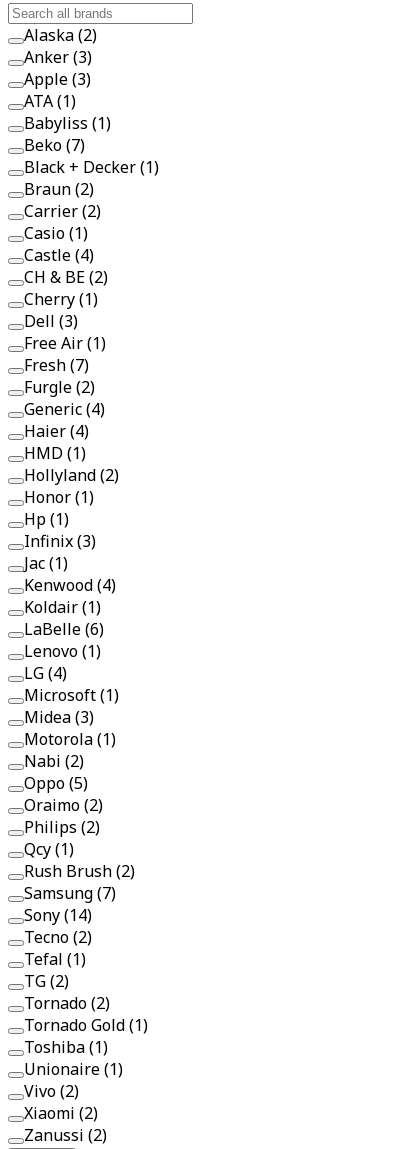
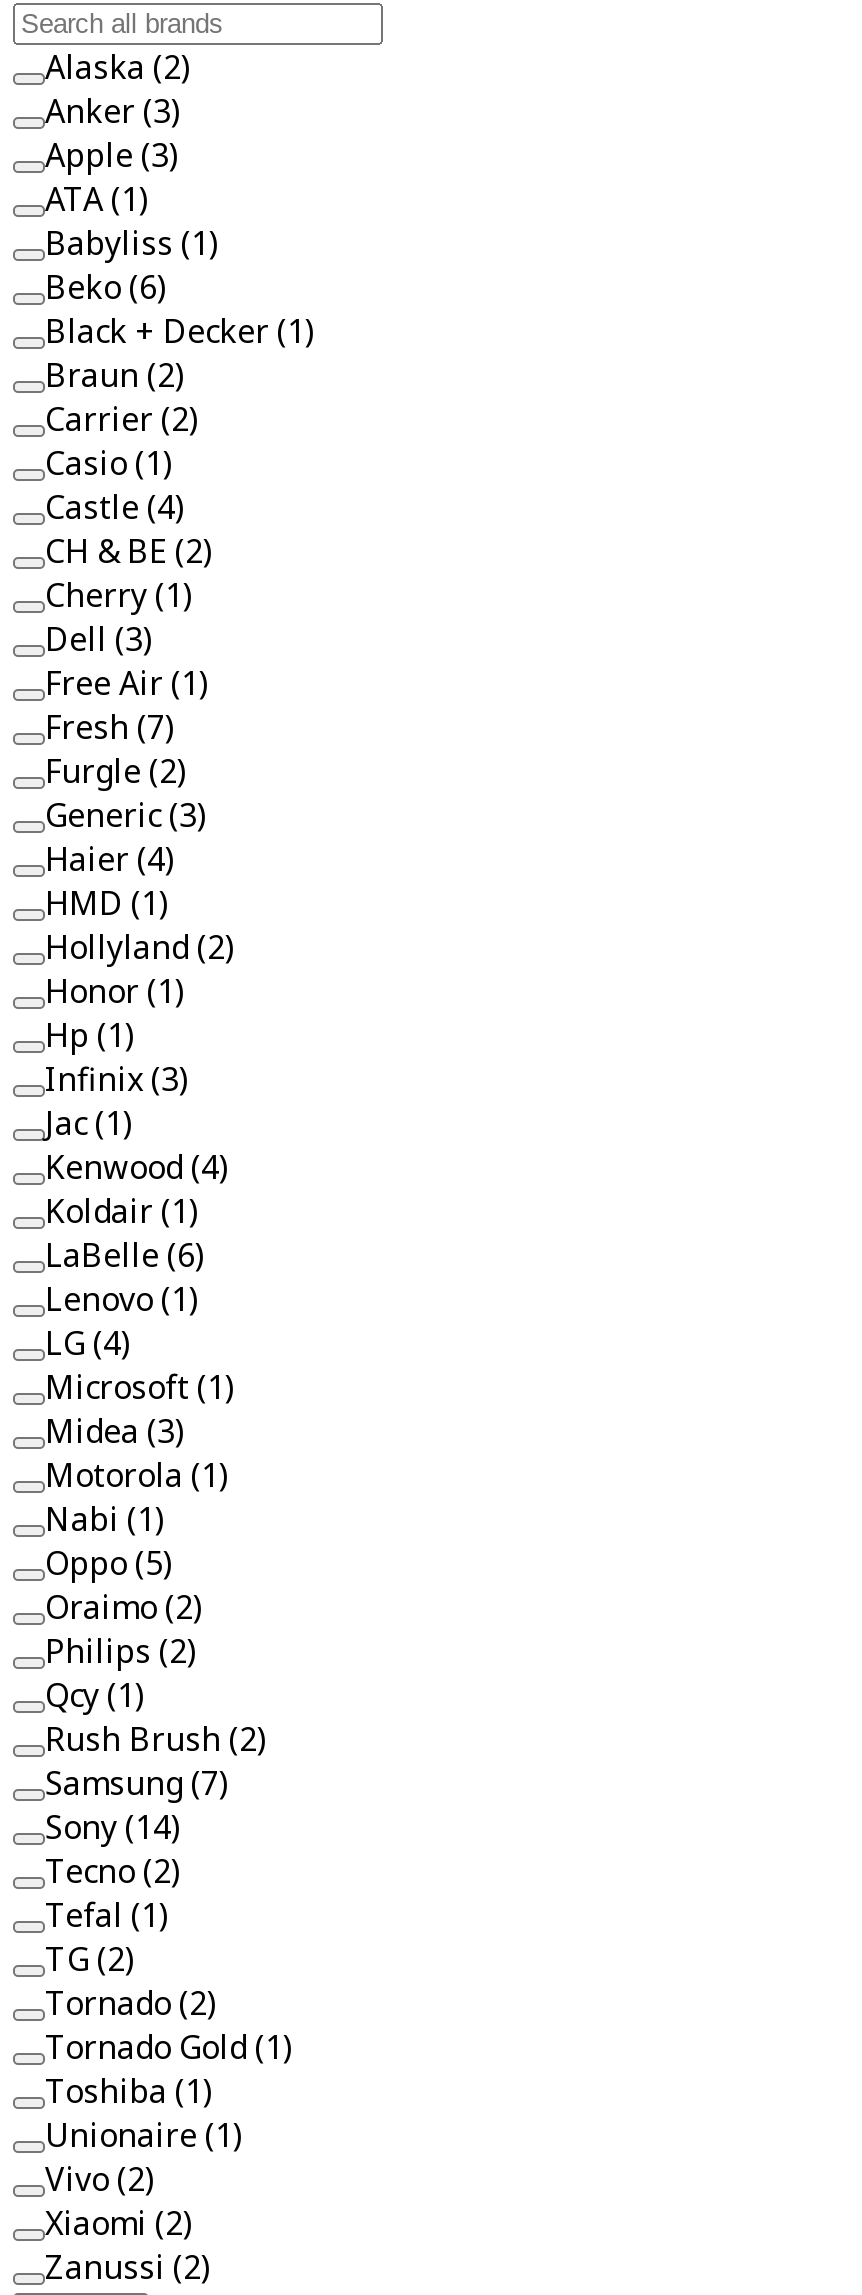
- Beko (7)
+ Beko (6)

- Generic (4)
+ Generic (3)

- Nabi (2)
+ Nabi (1)
